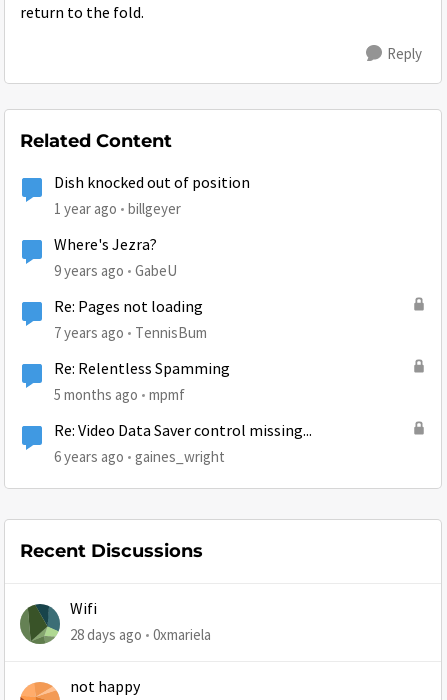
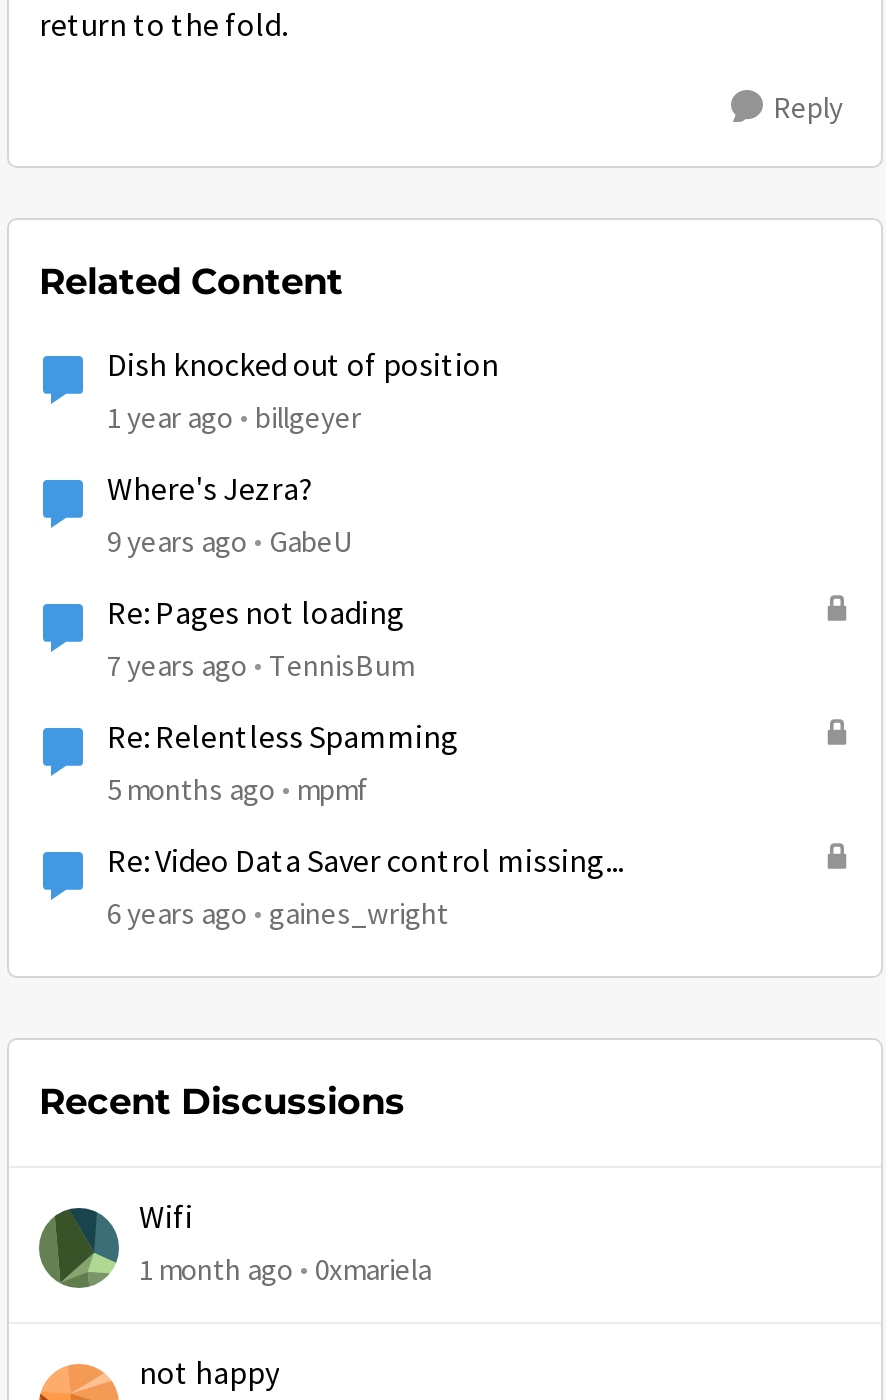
- 28 days ago 0xmariela
+ 1 month ago 0xmariela
